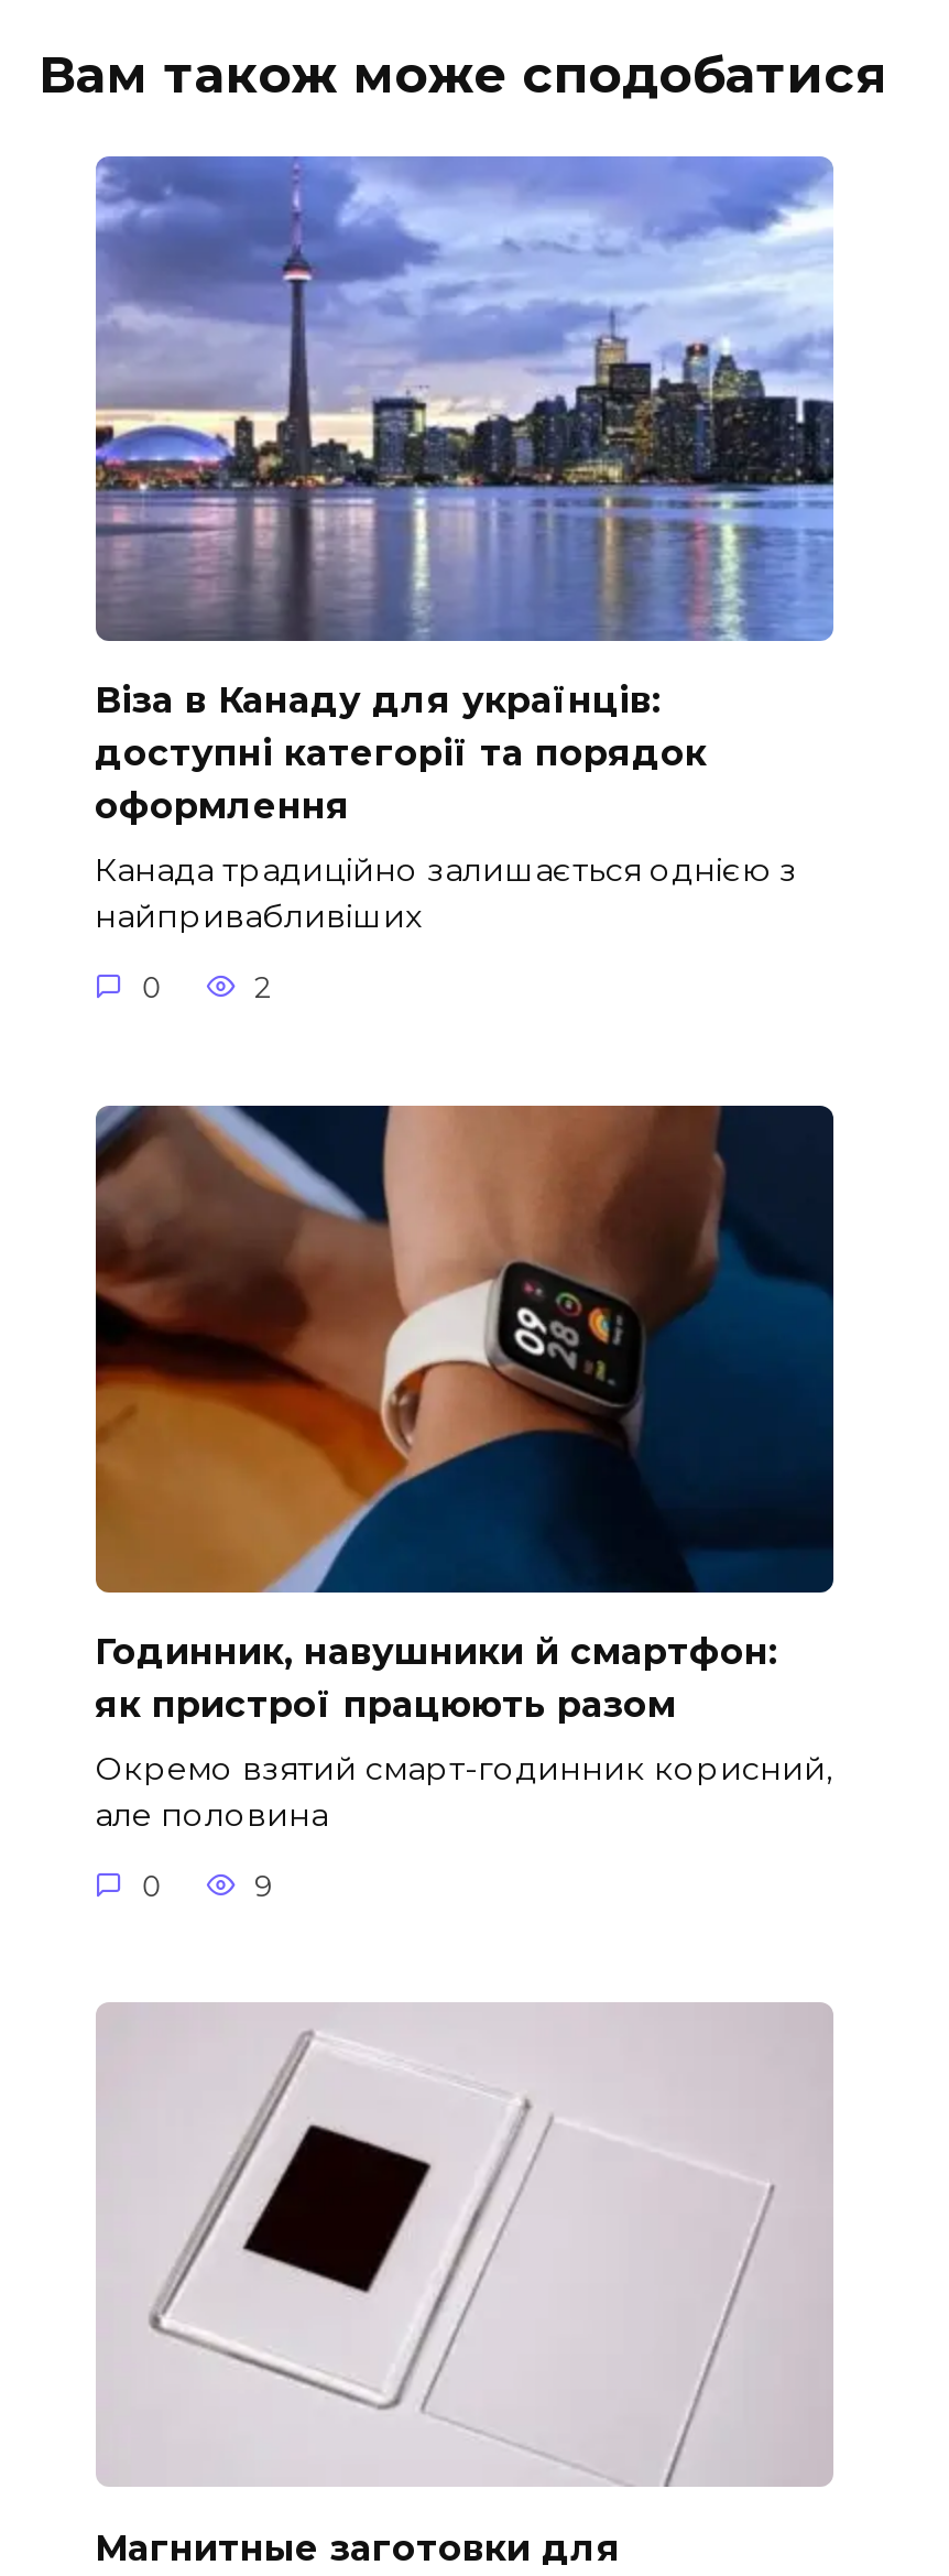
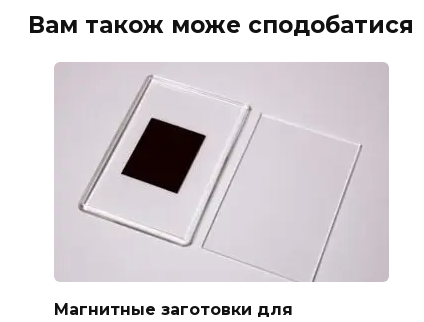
- [image]
- Віза в Канаду для українців:
- доступні категорії та порядок
- оформлення
- Канада традиційно залишається однією з
- найпривабливіших
- 0
- 2

- [image]
- Годинник, навушники й смартфон:
- як пристрої працюють разом
- Окремо взятий смарт-годинник корисний,
- але половина
- 0
- 9
